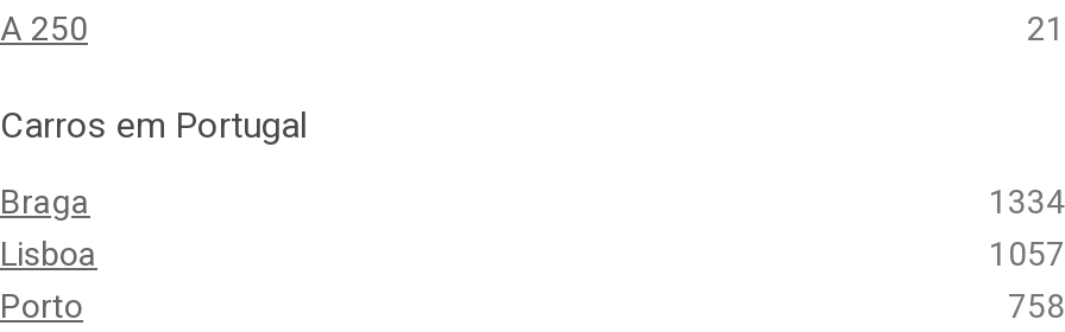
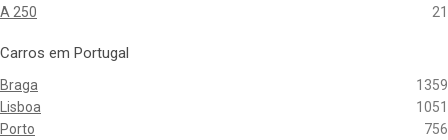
- 1334
+ 1359

- 1057
+ 1051

- 758
+ 756
